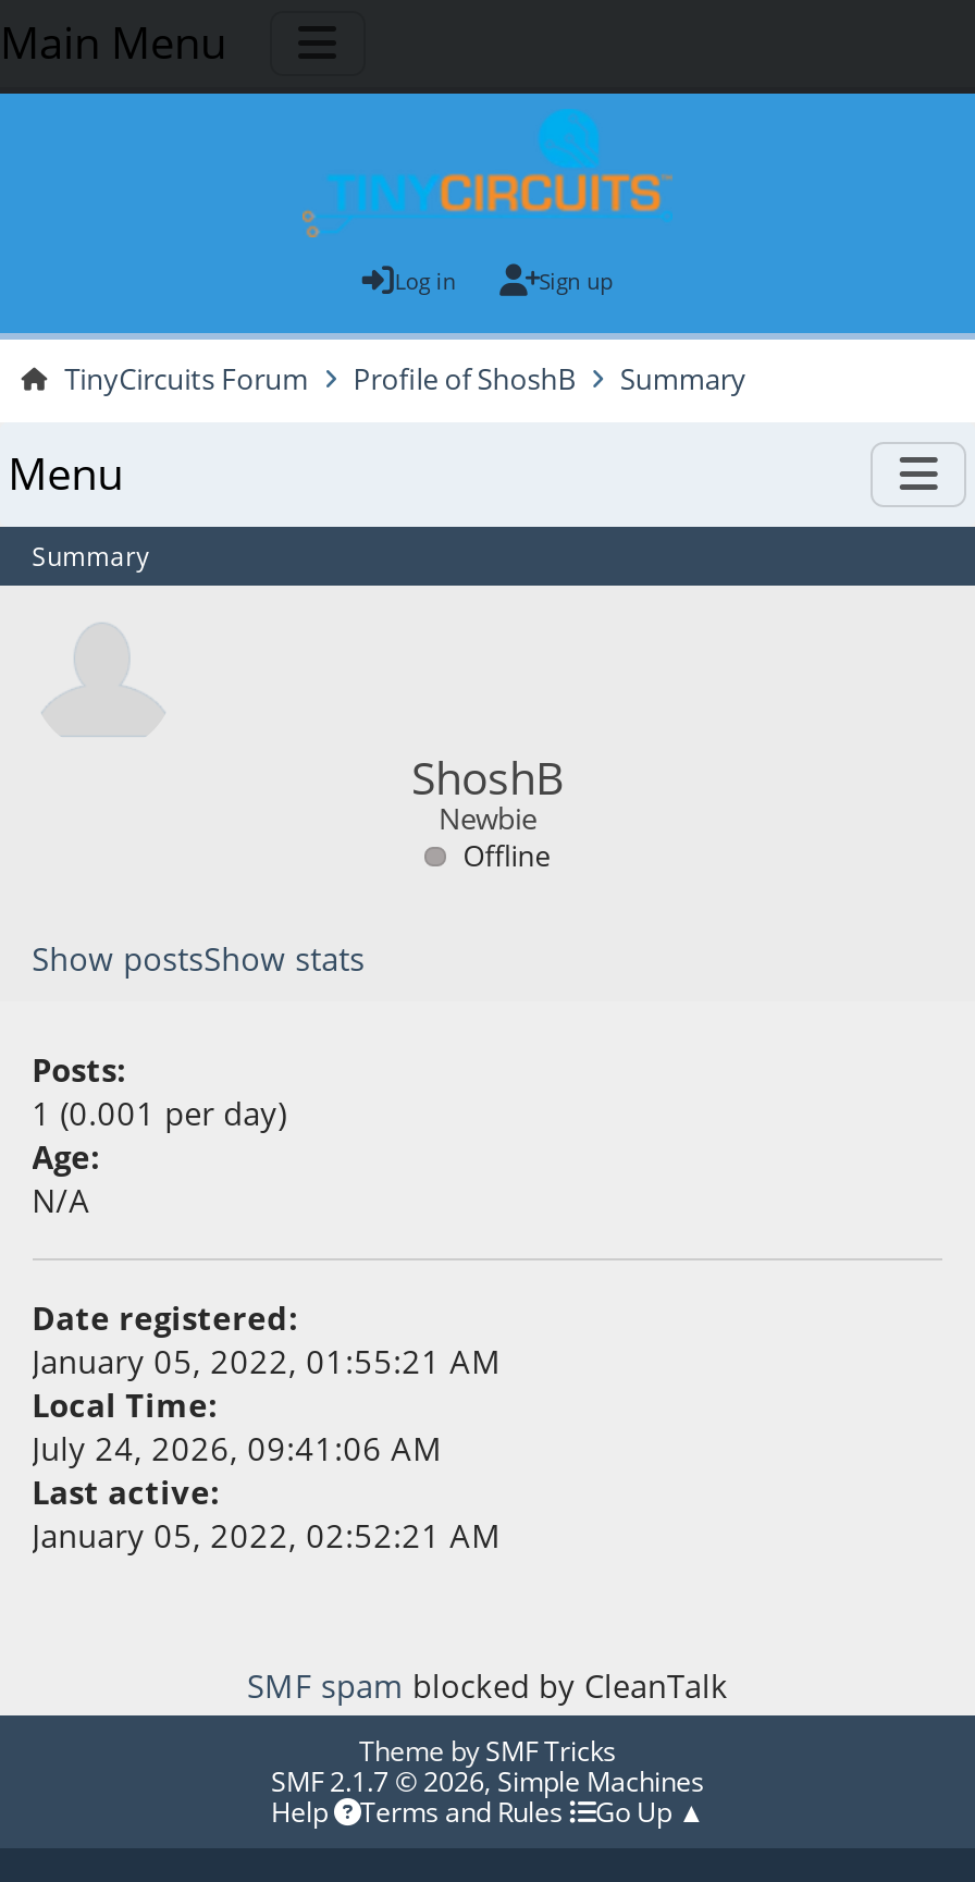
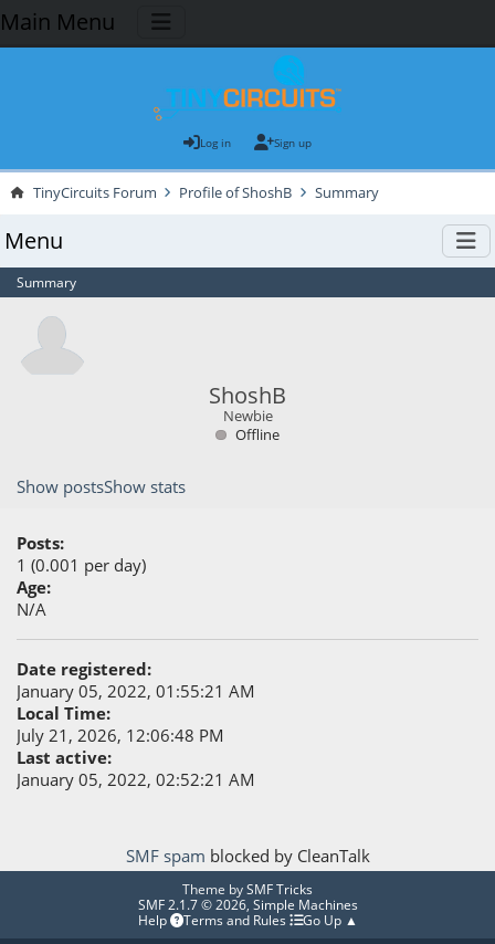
- July 24, 2026, 09:41:06 AM
+ July 21, 2026, 12:06:48 PM
